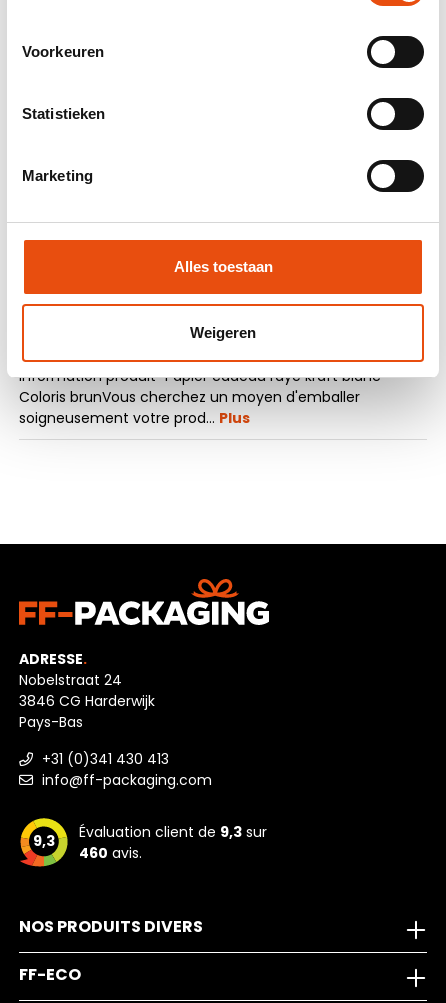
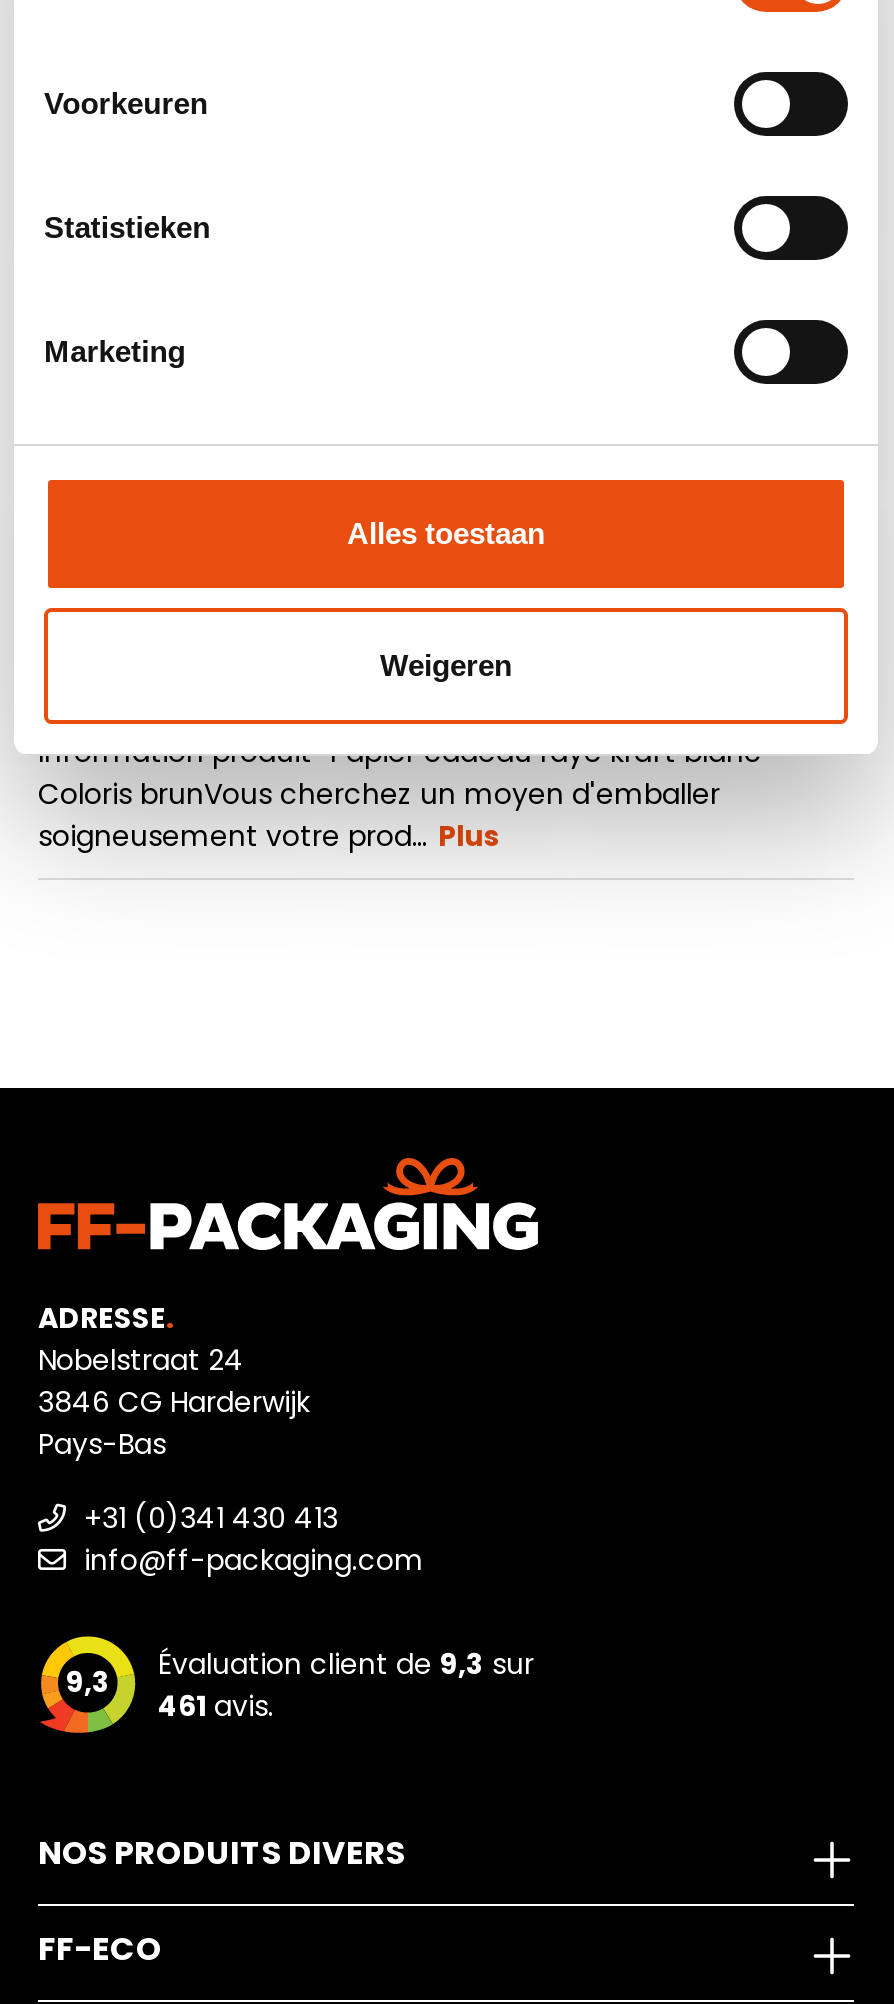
- 460 avis.
+ 461 avis.
